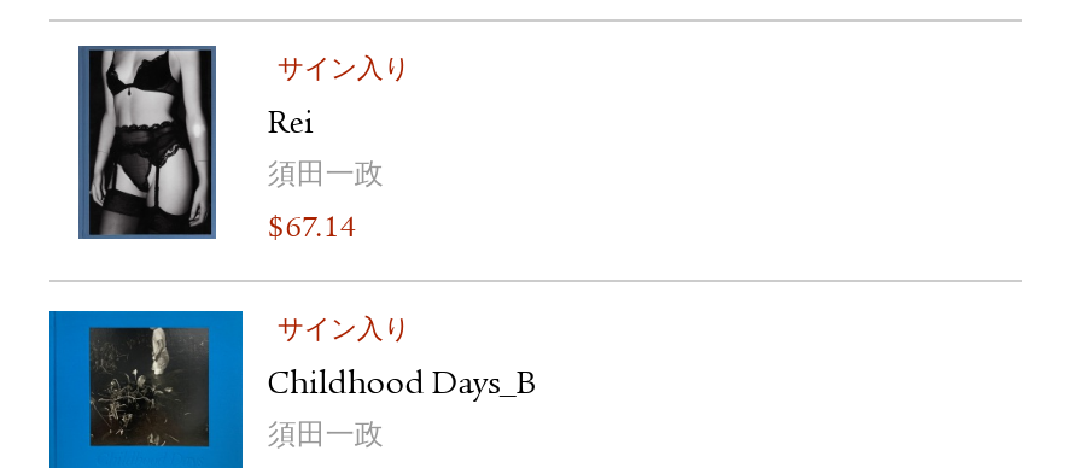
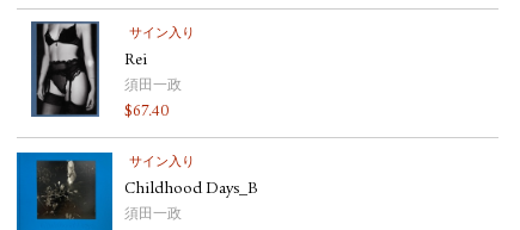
- $67.14
+ $67.40
